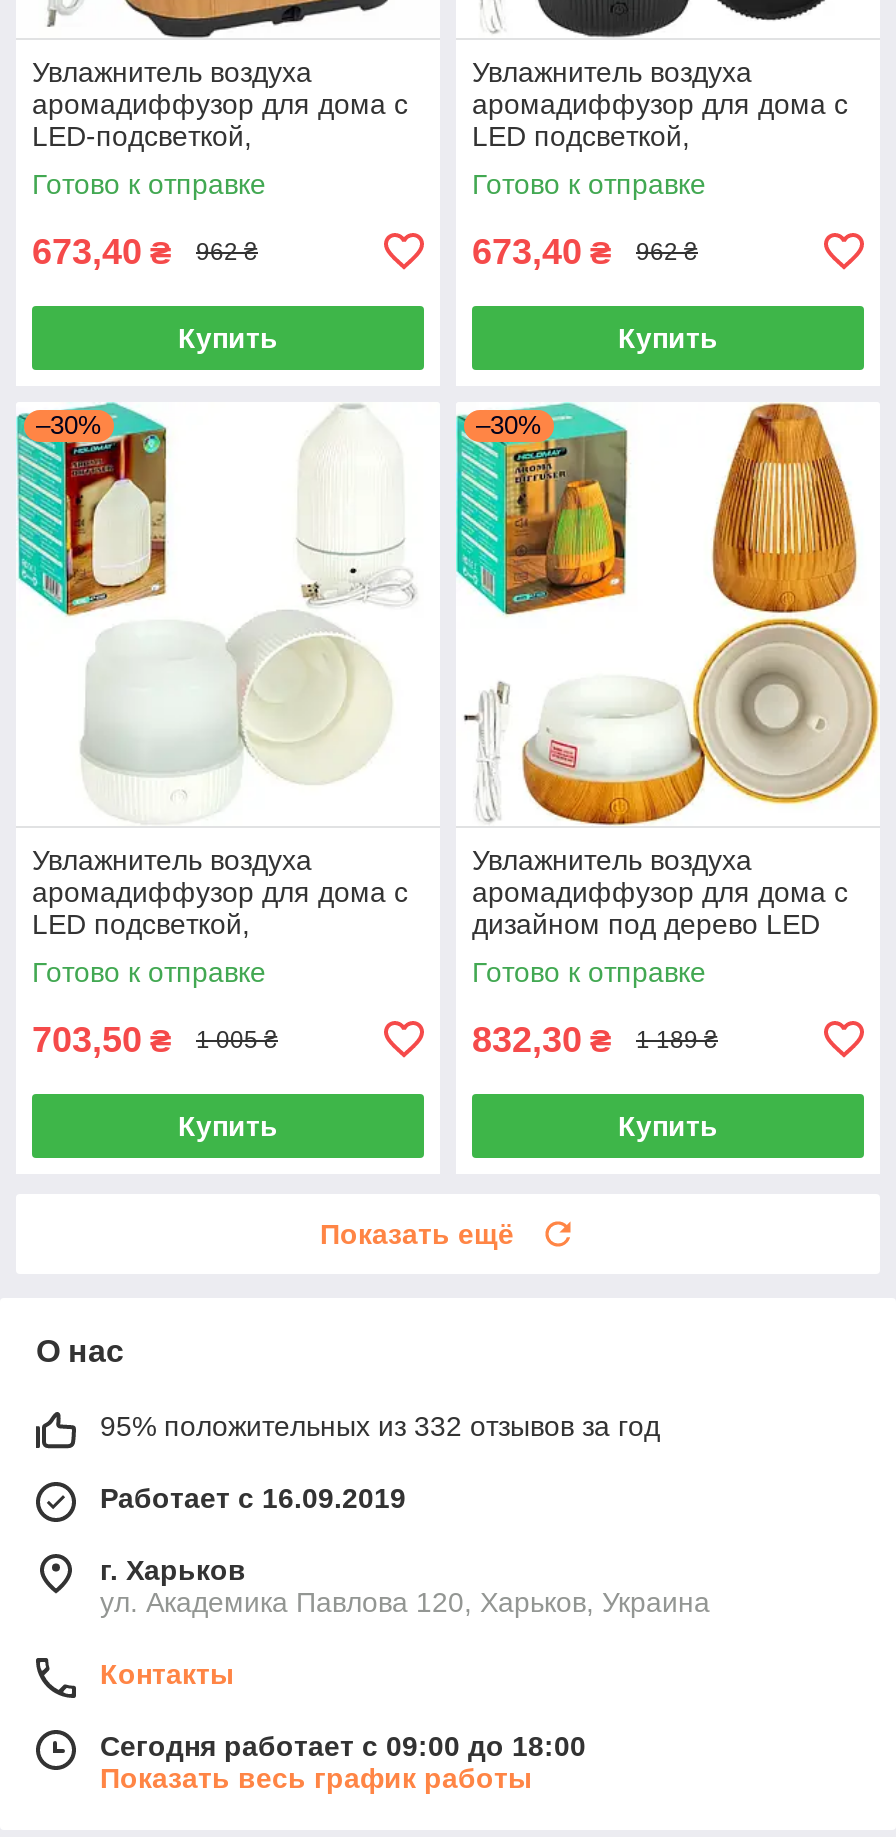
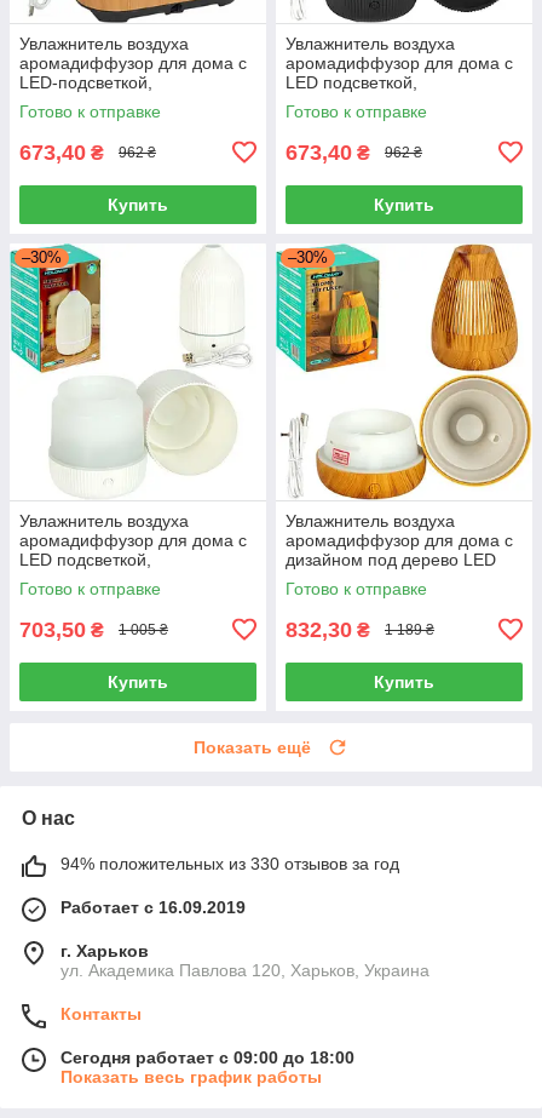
- 95% положительных из 332 отзывов за год
+ 94% положительных из 330 отзывов за год
